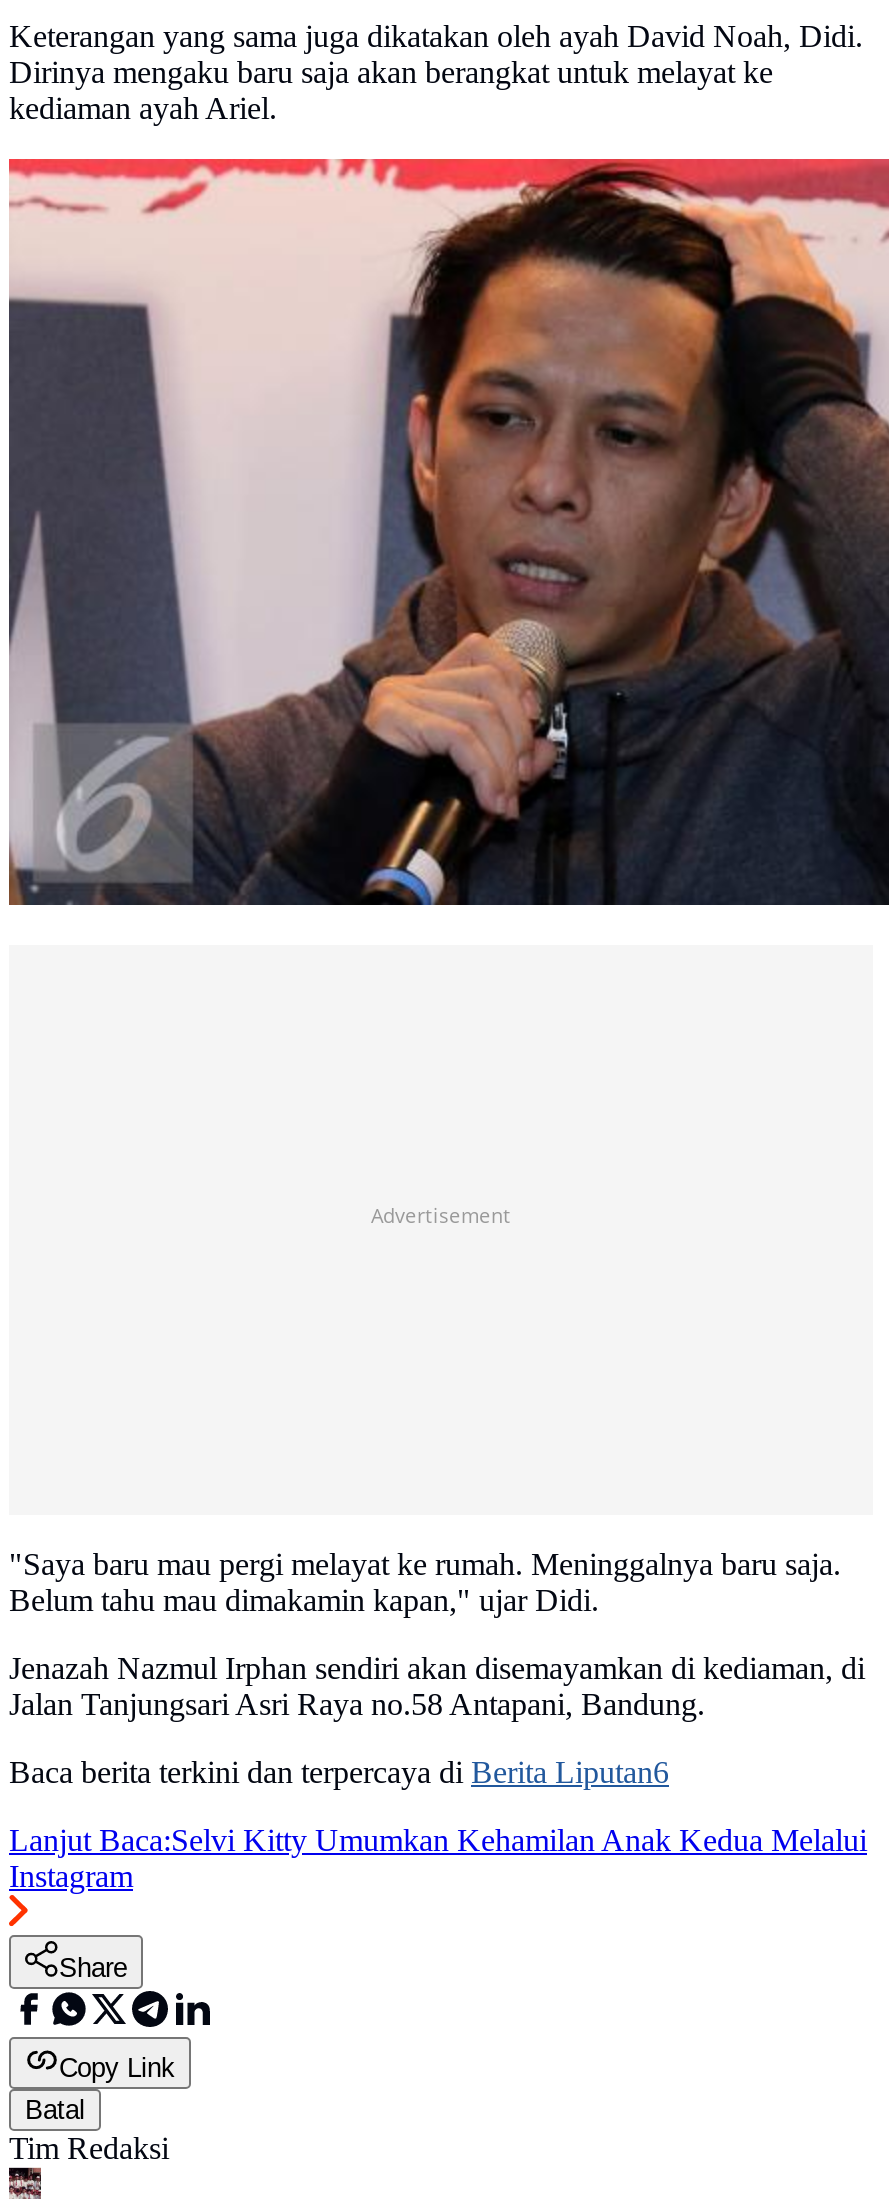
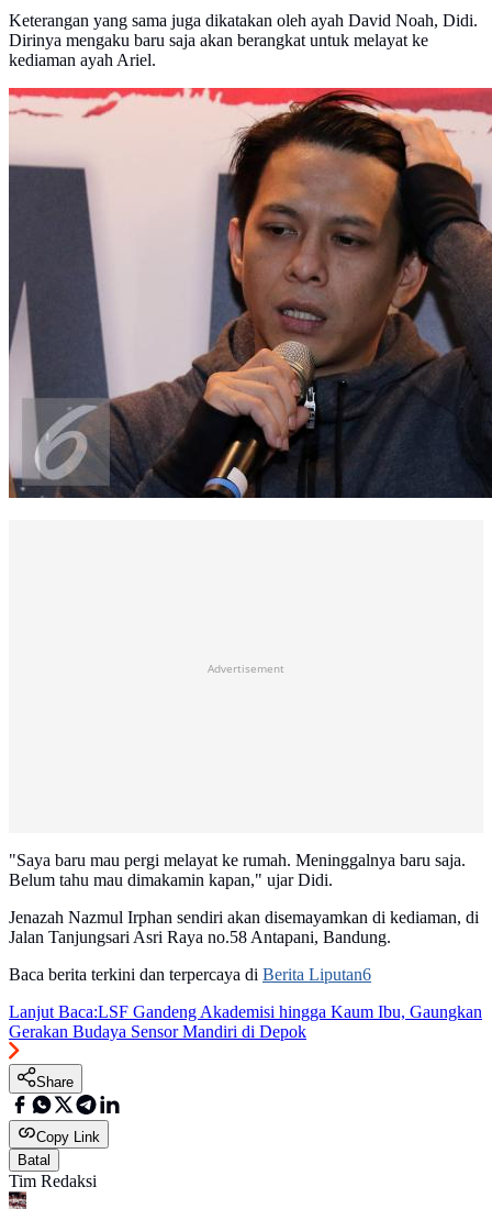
- Lanjut Baca:Selvi Kitty Umumkan Kehamilan Anak Kedua Melalui
- Instagram
+ Lanjut Baca:LSF Gandeng Akademisi hingga Kaum Ibu, Gaungkan
+ Gerakan Budaya Sensor Mandiri di Depok
